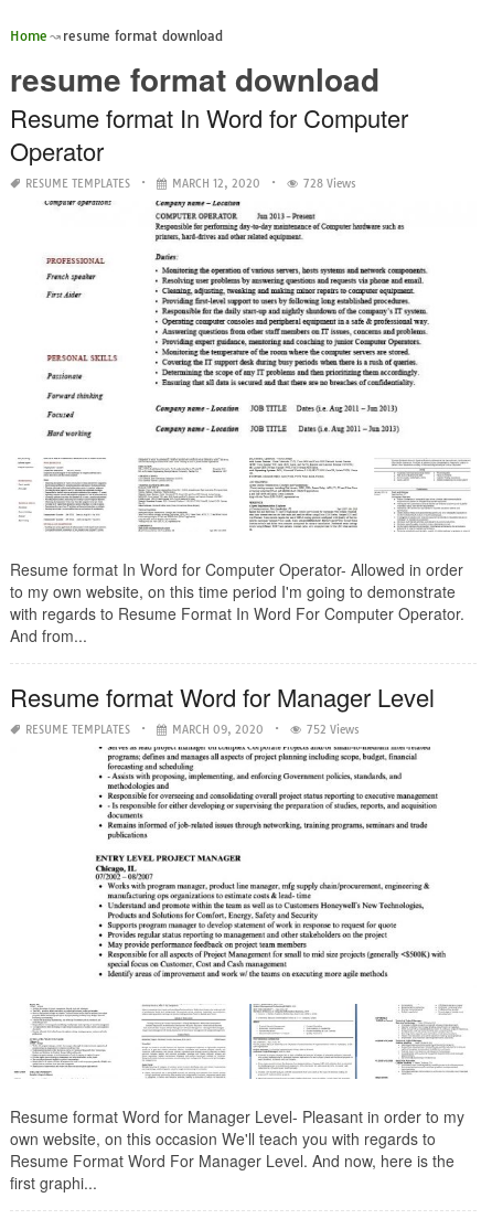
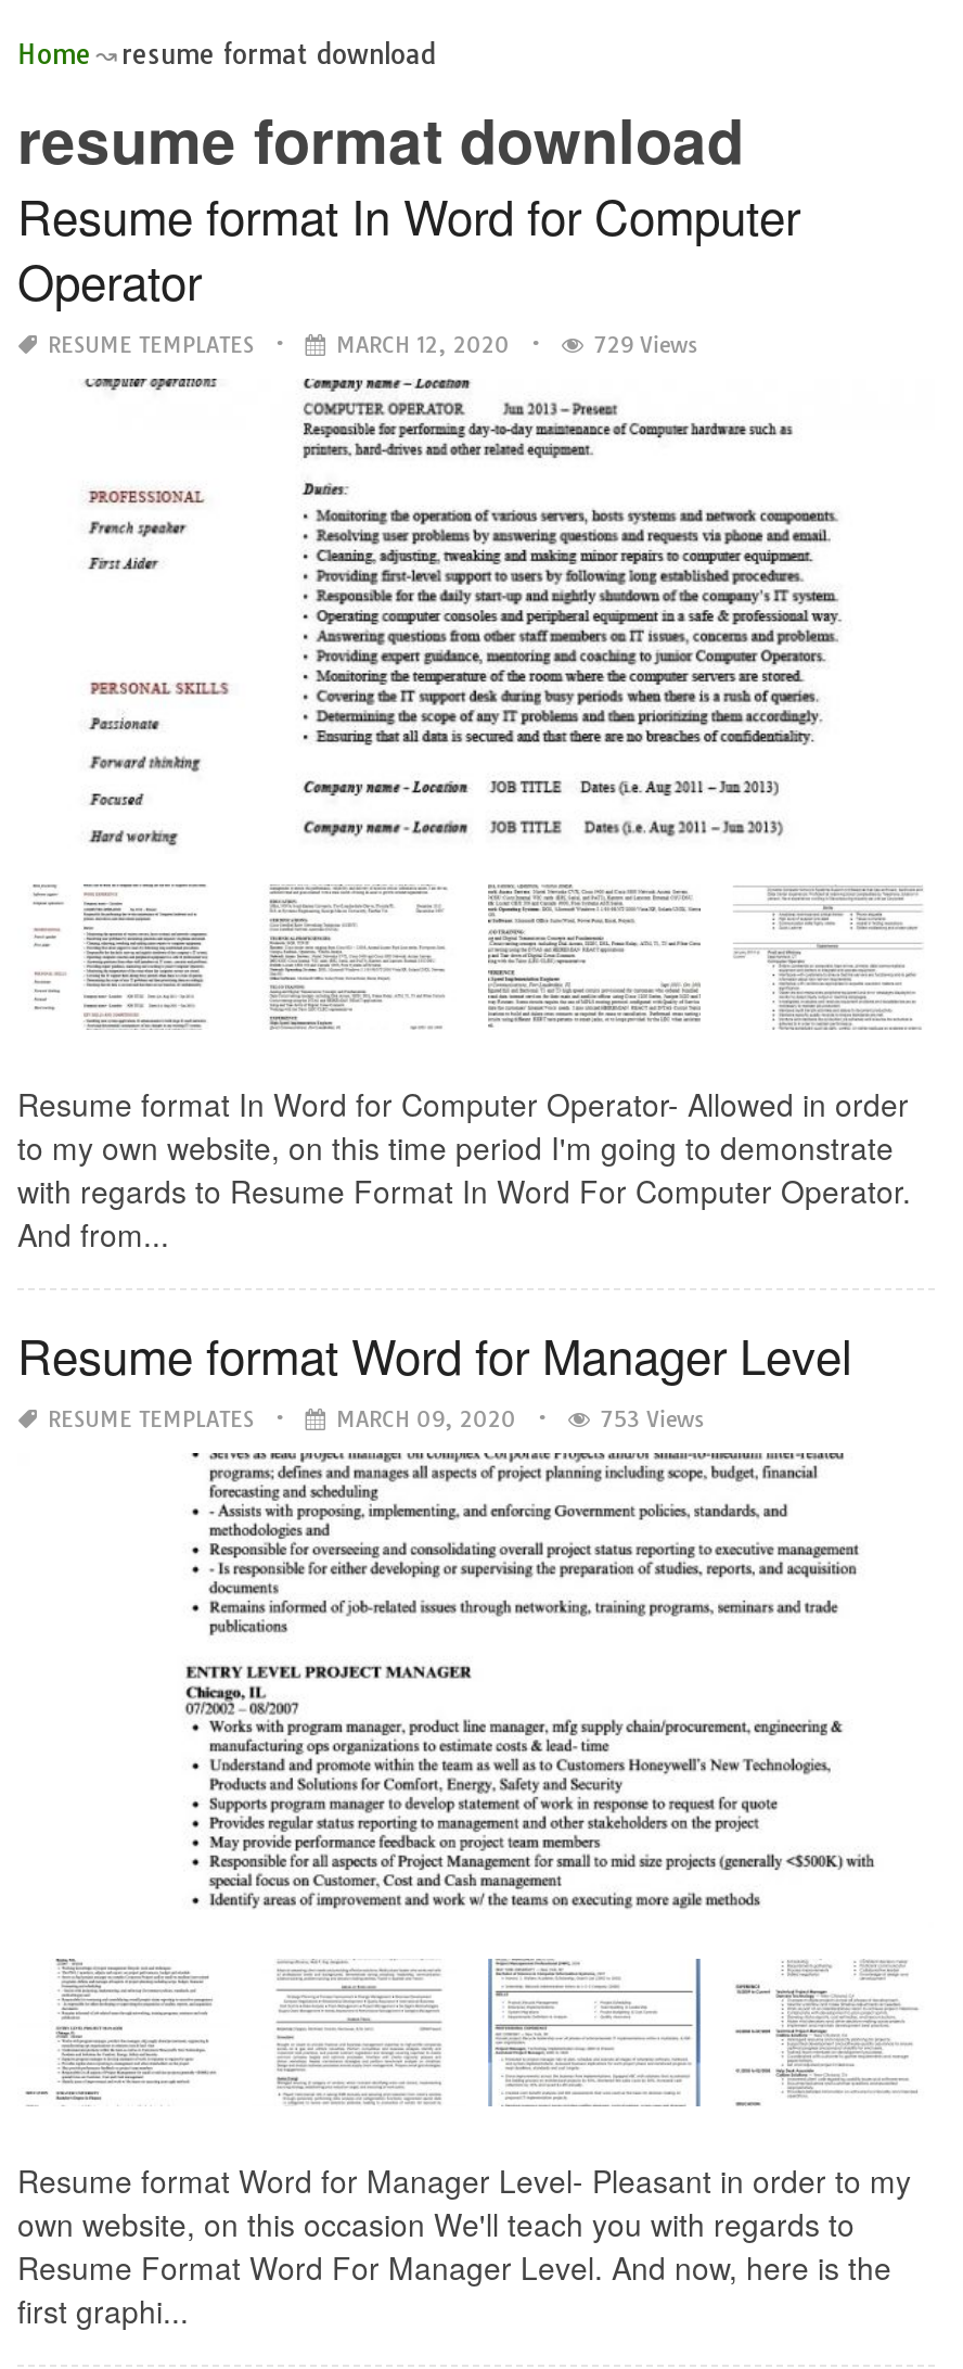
- 728 Views
+ 729 Views

- 752 Views
+ 753 Views
